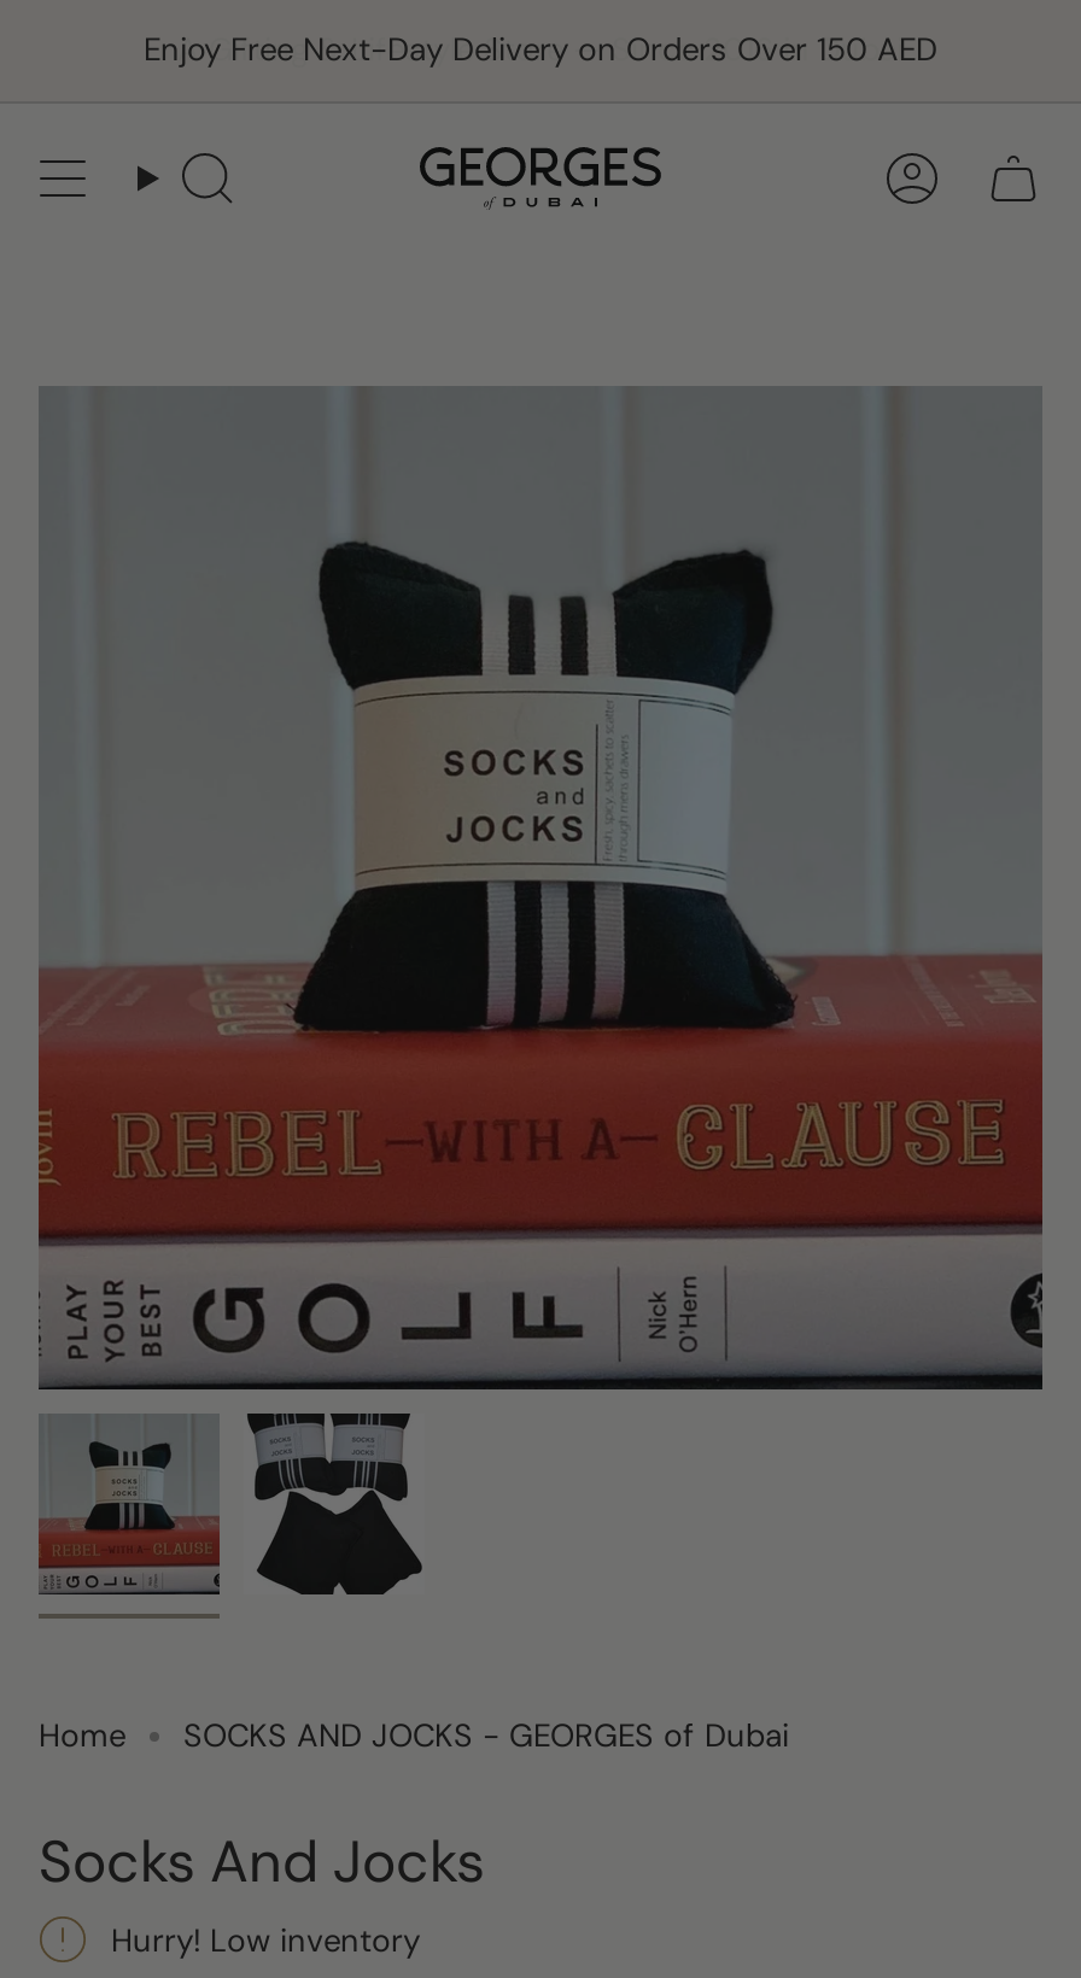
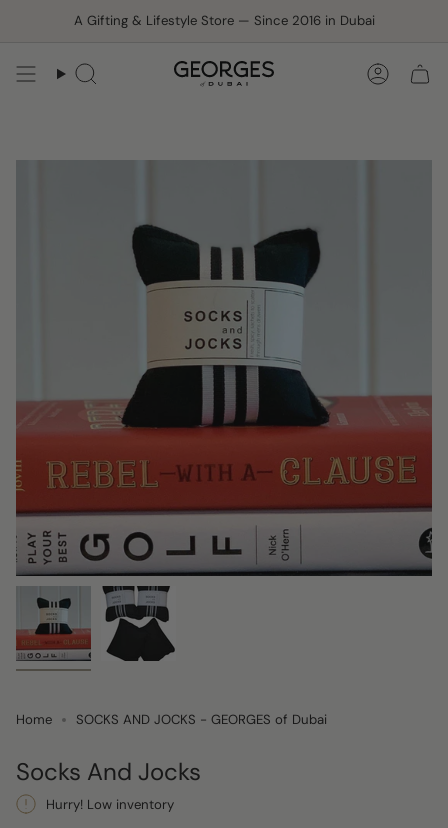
- Enjoy Free Next-Day Delivery on Orders Over 150 AED
+ A Gifting & Lifestyle Store — Since 2016 in Dubai
